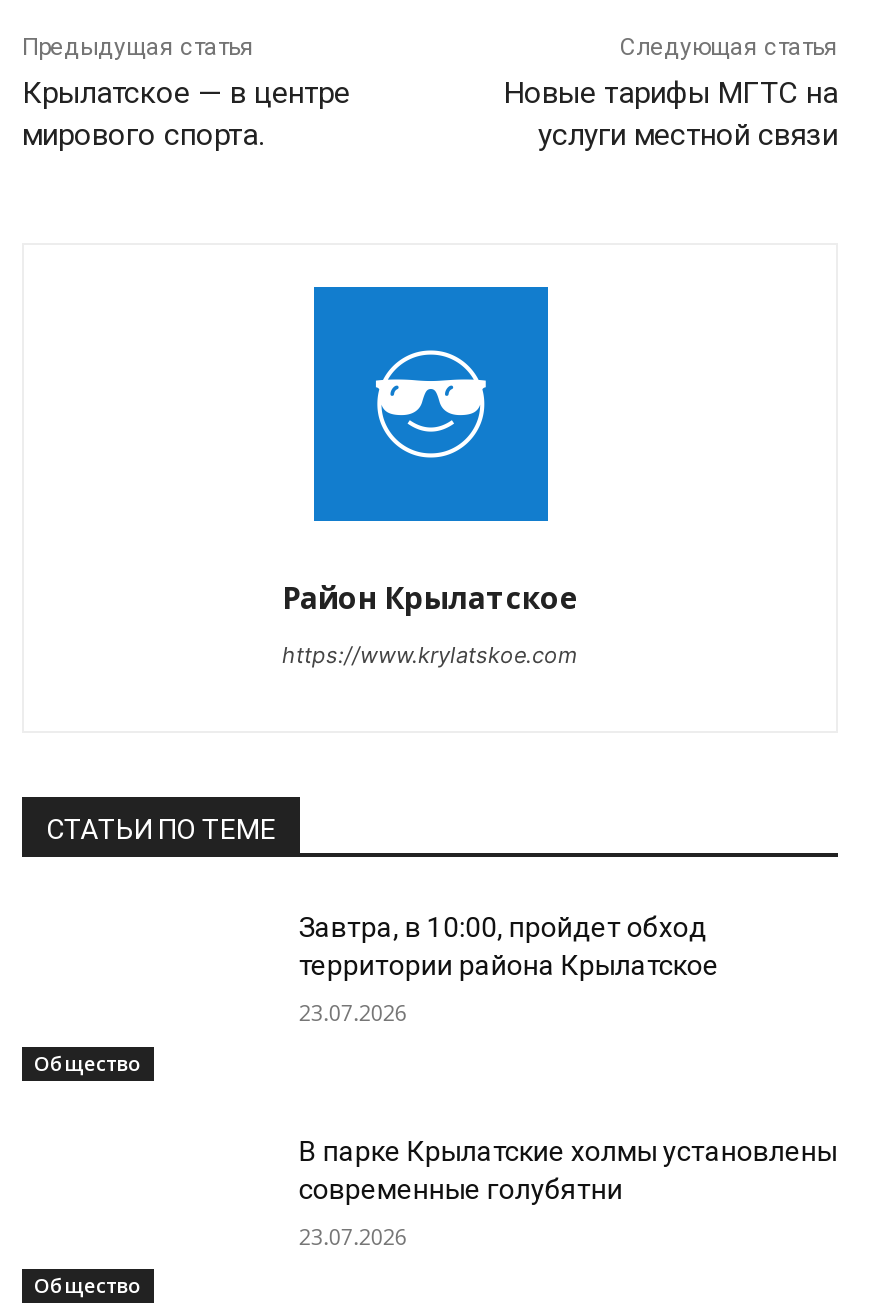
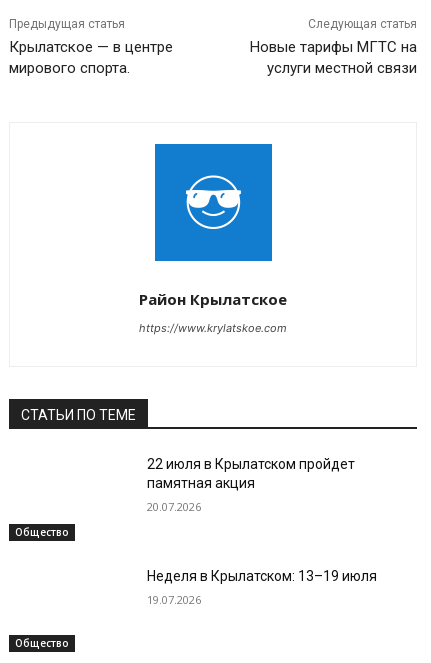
- Завтра, в 10:00, пройдет обход
- территории района Крылатское
+ 22 июля в Крылатском пройдет
+ памятная акция

- 23.07.2026
+ 20.07.2026

- В парке Крылатские холмы установлены
- современные голубятни
+ Неделя в Крылатском: 13–19 июля

- 23.07.2026
+ 19.07.2026
